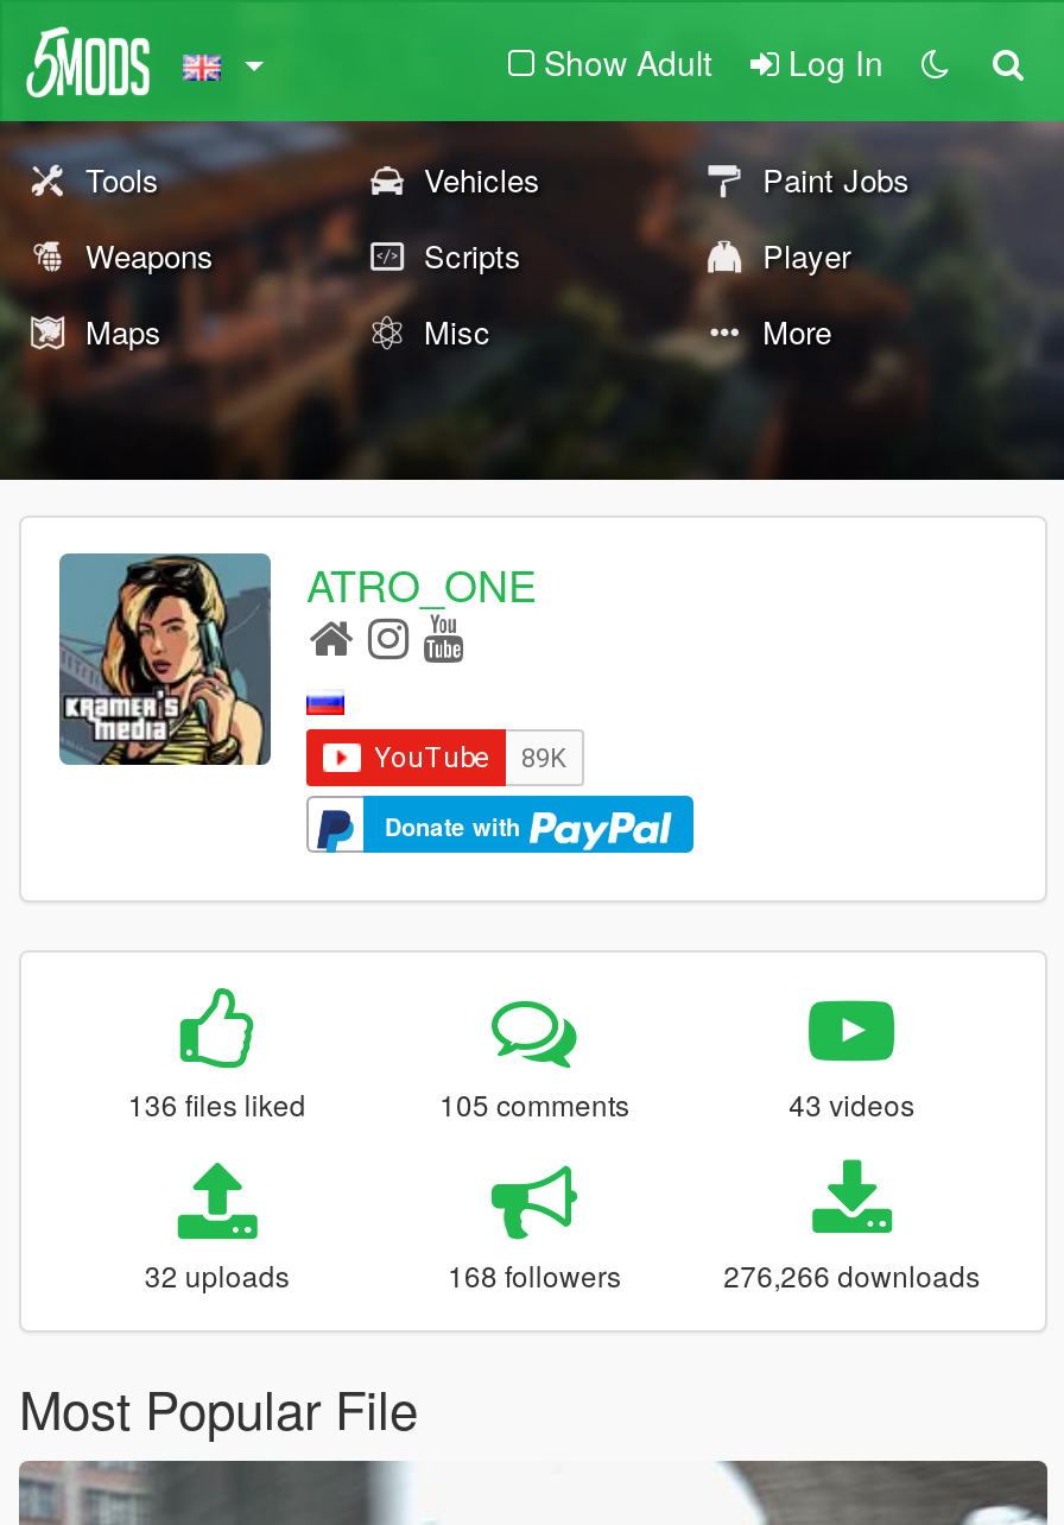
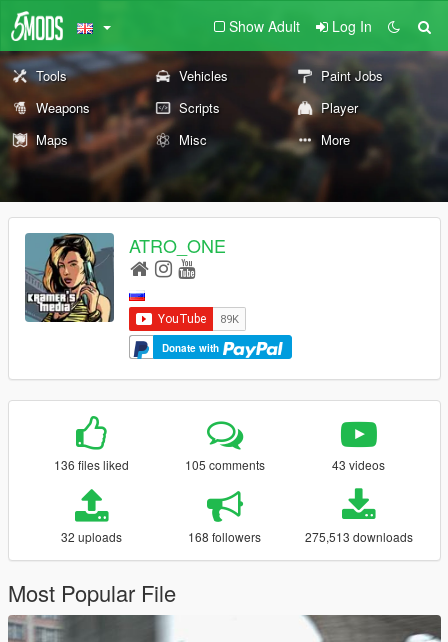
- 276,266 downloads
+ 275,513 downloads
